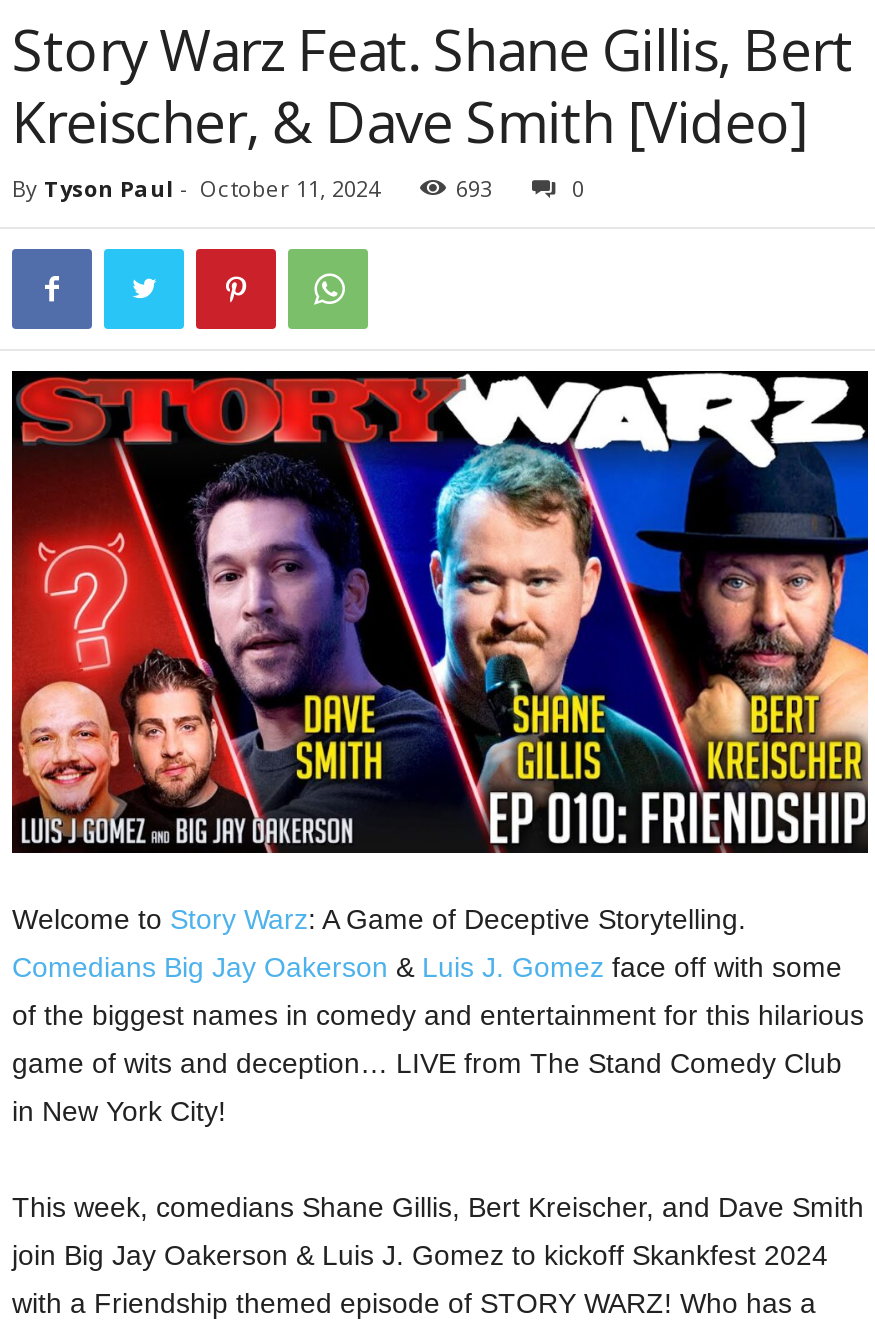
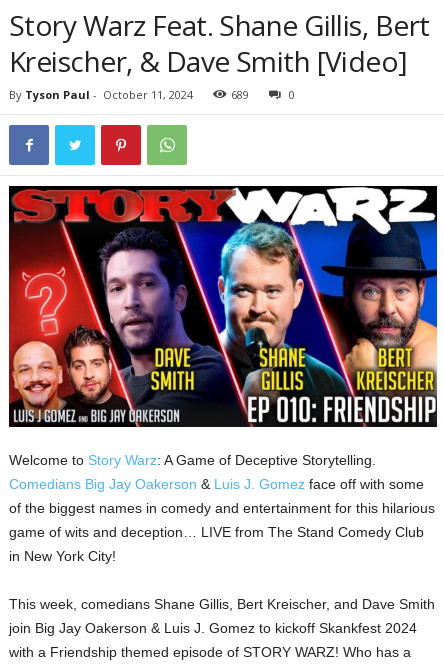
- 693
+ 689
